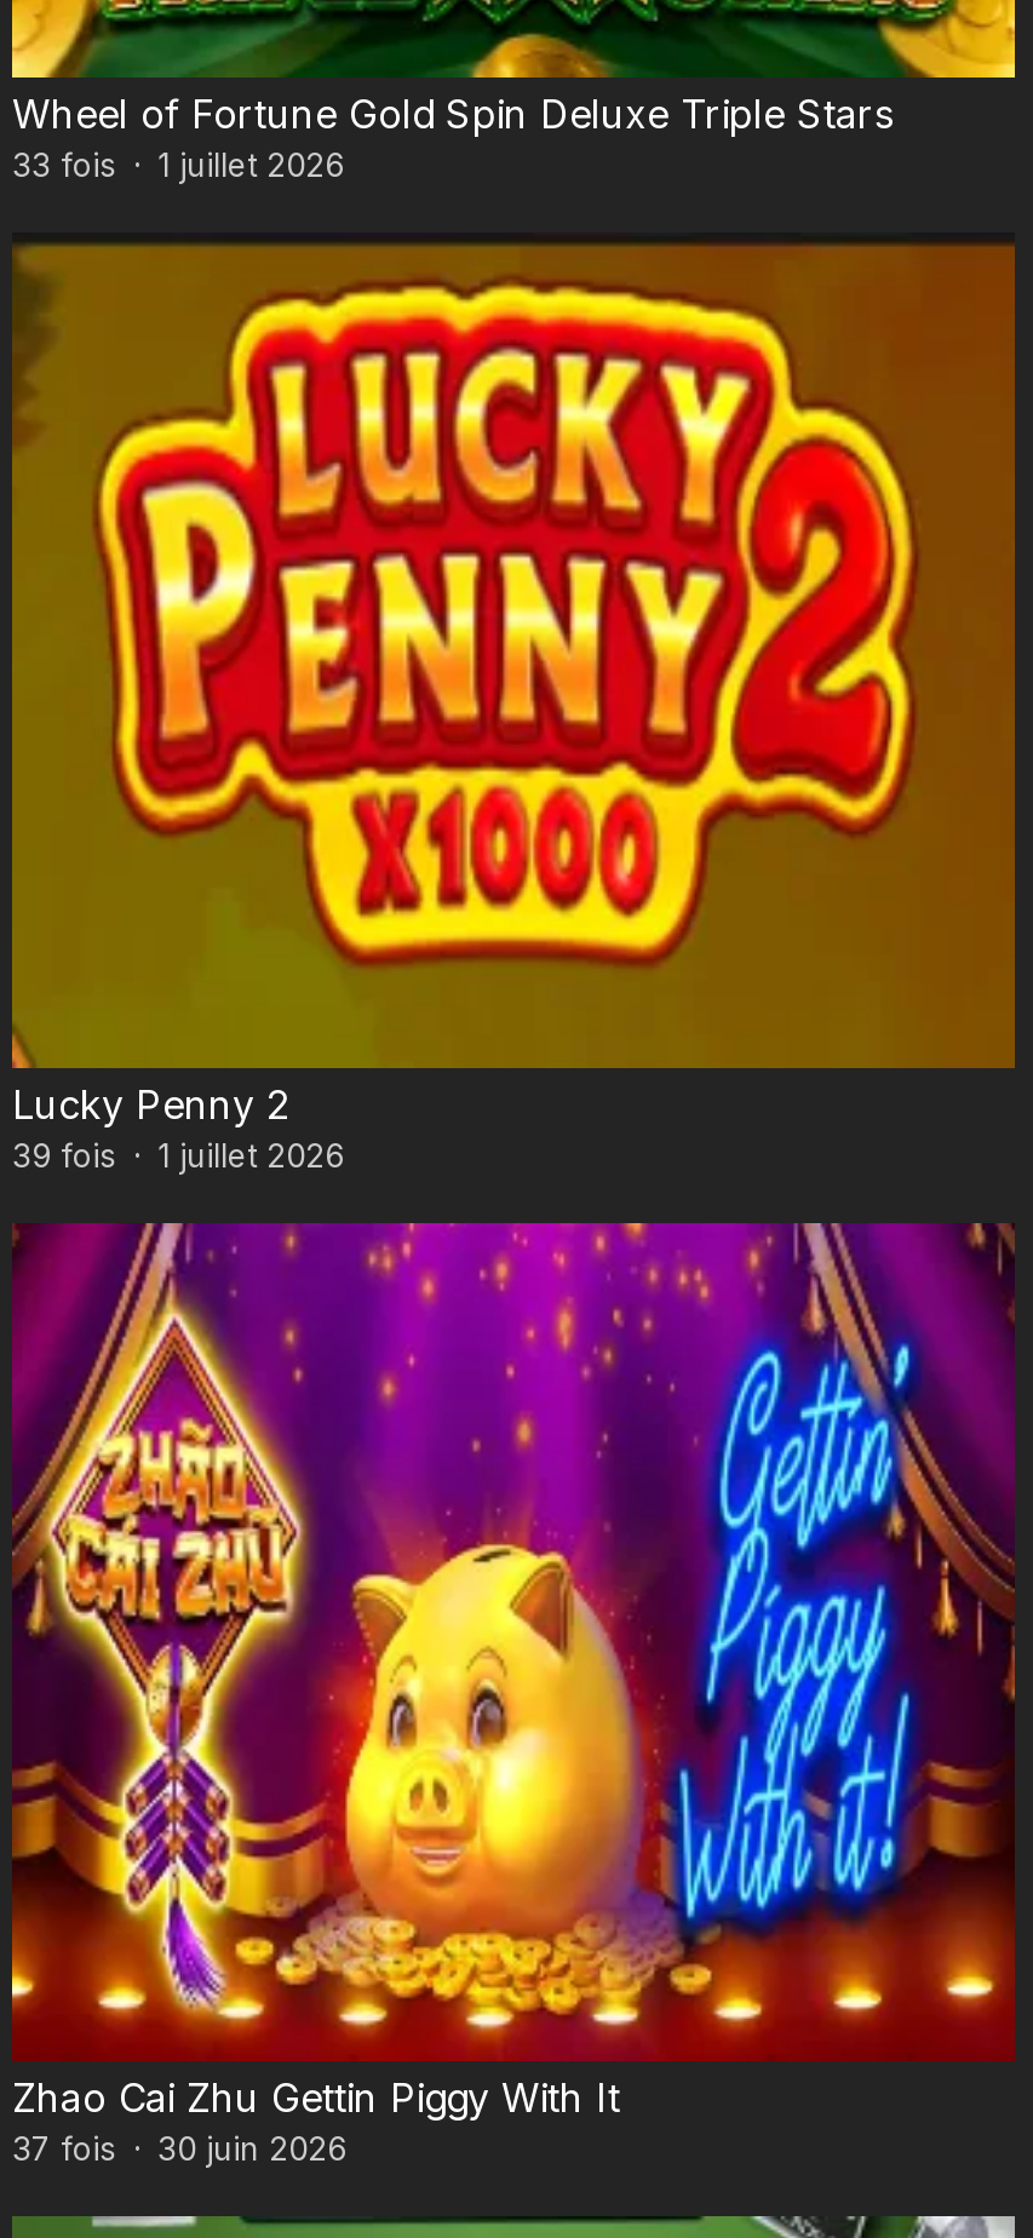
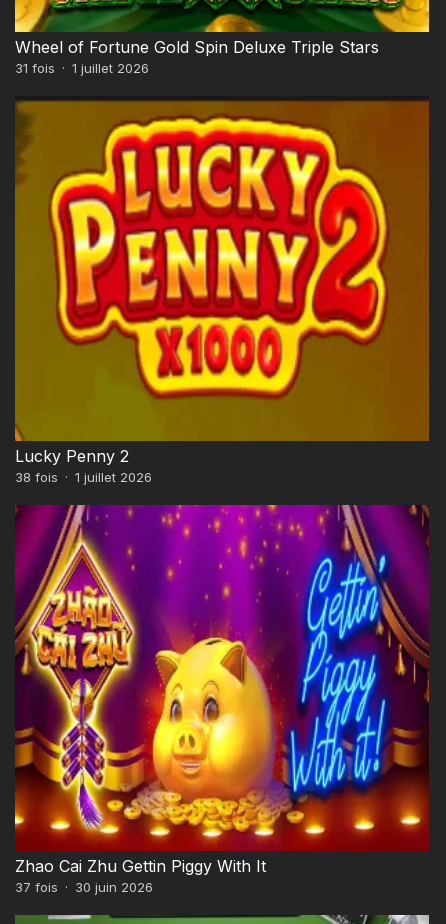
- 33 fois · 1 juillet 2026
+ 31 fois · 1 juillet 2026

- 39 fois · 1 juillet 2026
+ 38 fois · 1 juillet 2026
